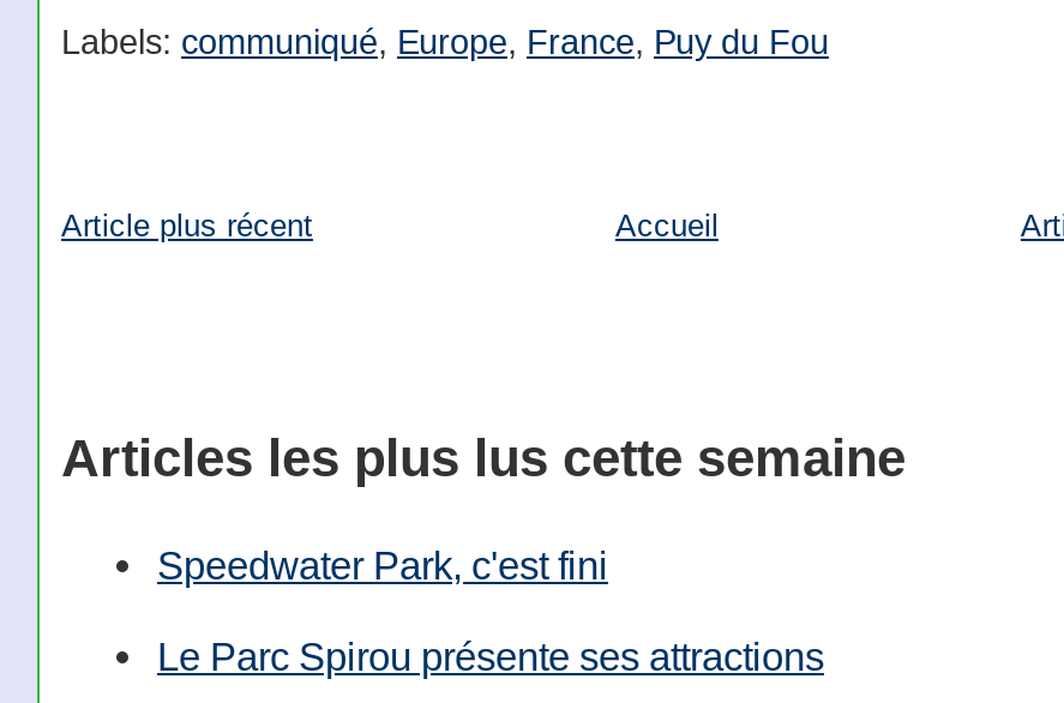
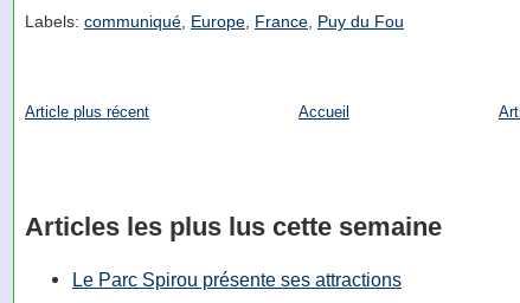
- Speedwater Park, c'est fini
